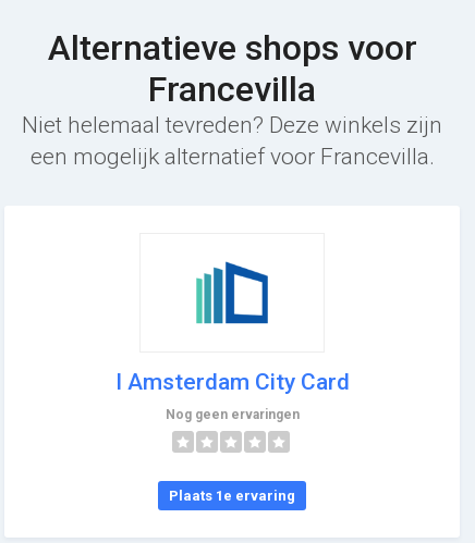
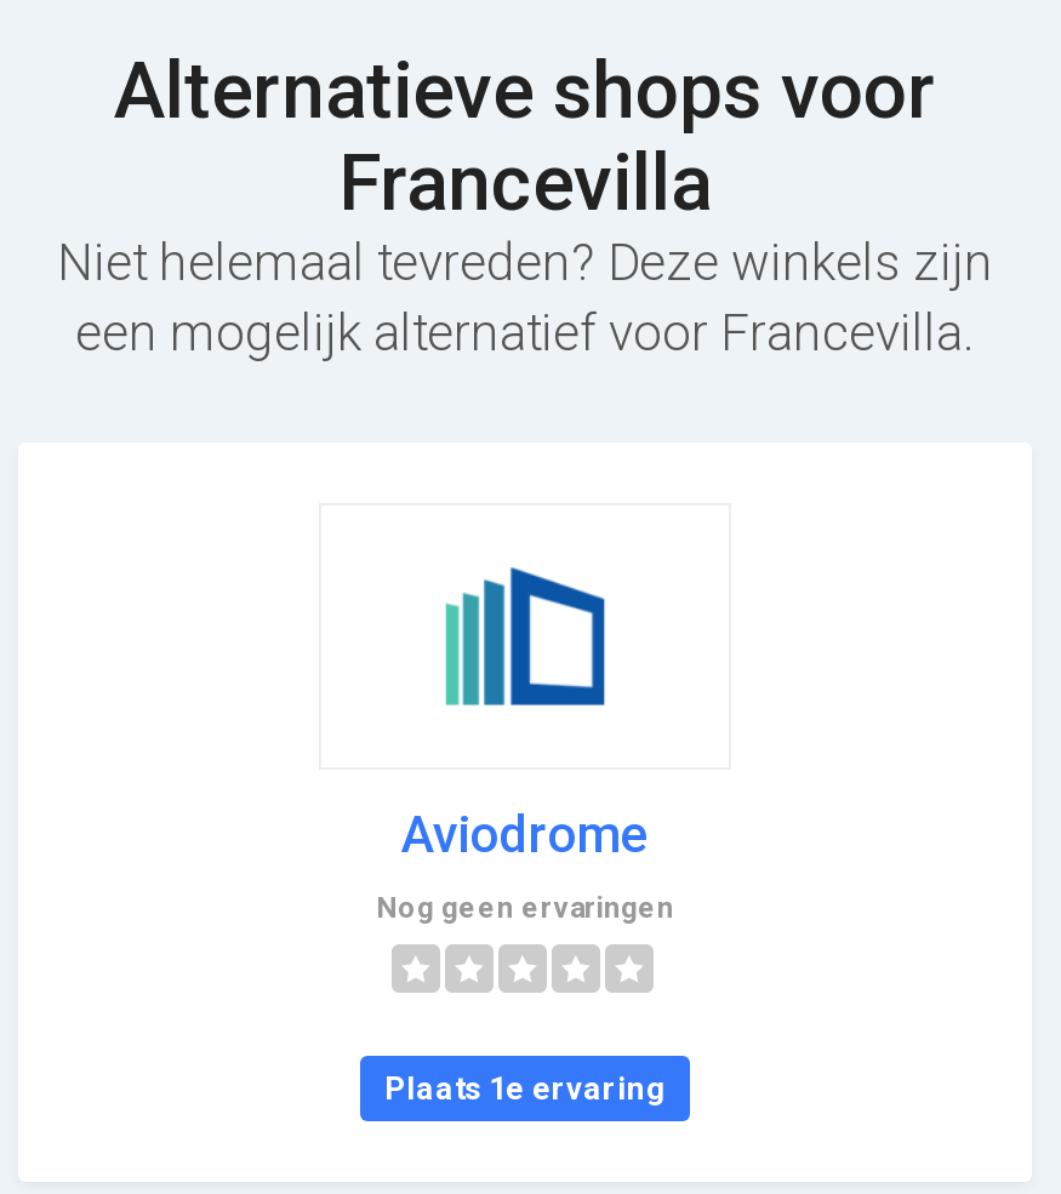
- I Amsterdam City Card
+ Aviodrome
